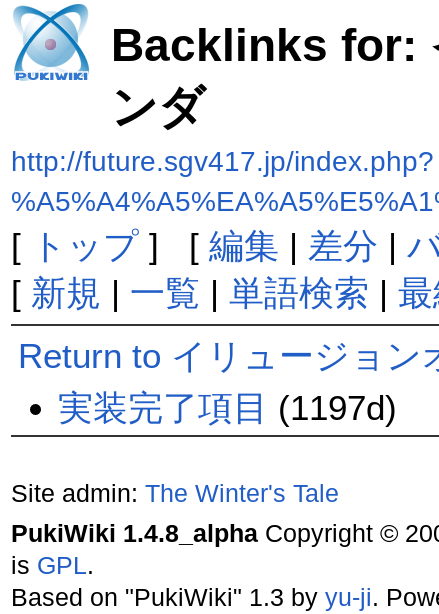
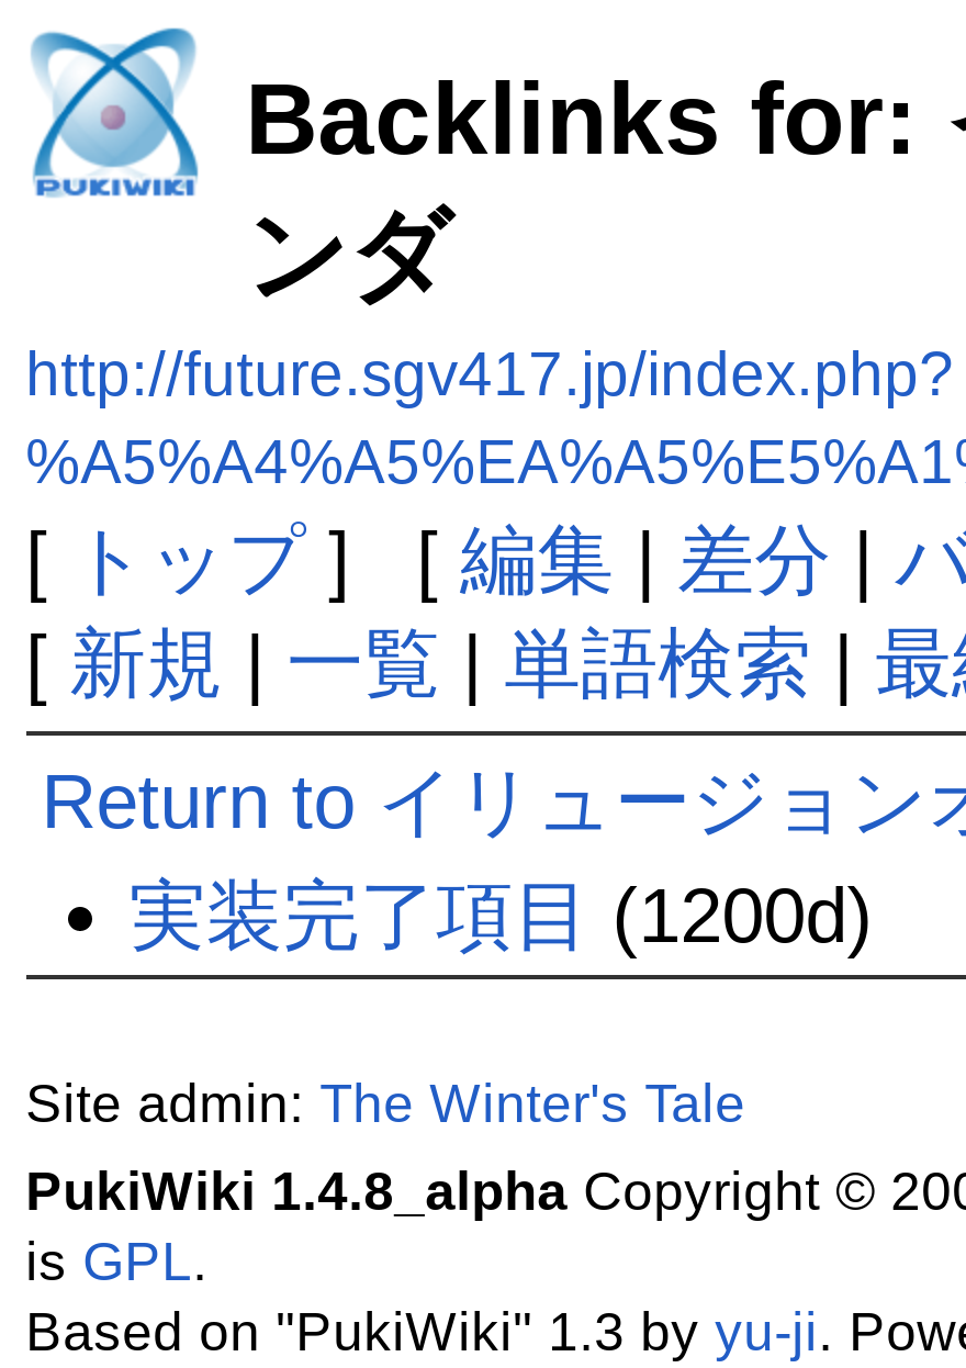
- 実装完了項目(1197d)
+ 実装完了項目(1200d)
